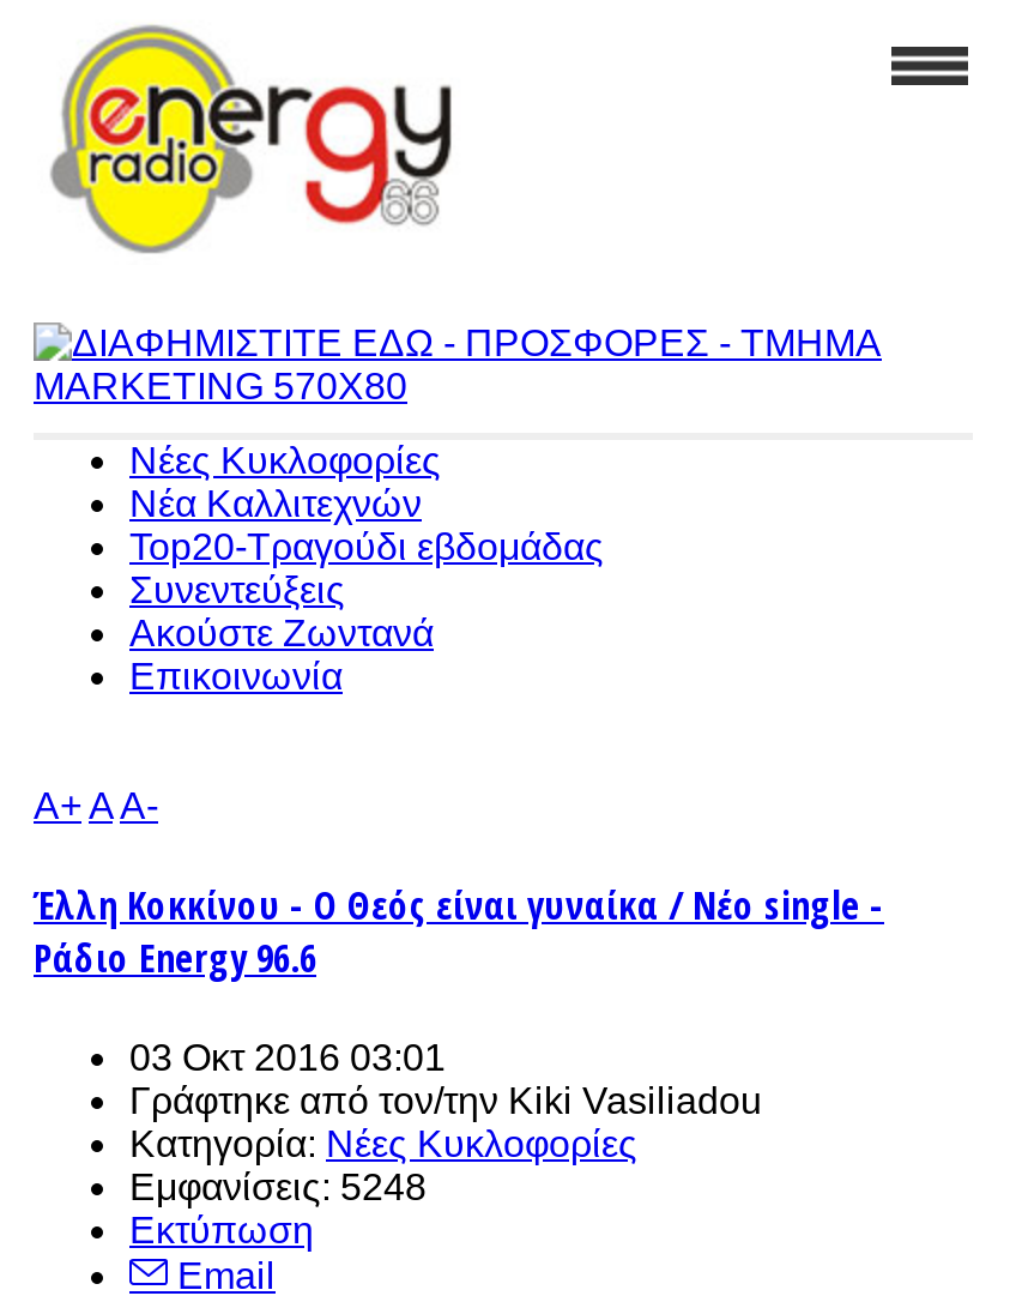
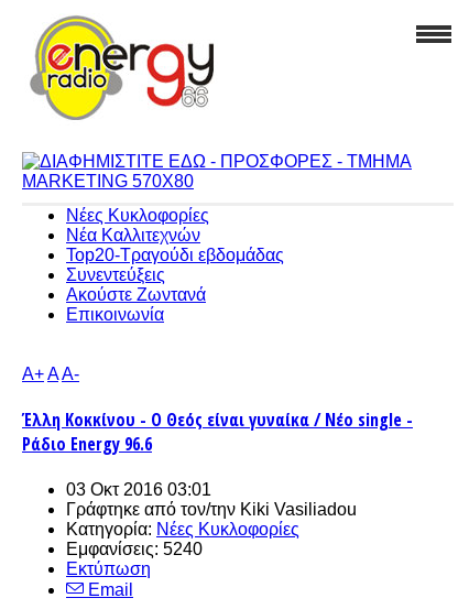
- Εμφανίσεις: 5248
+ Εμφανίσεις: 5240
